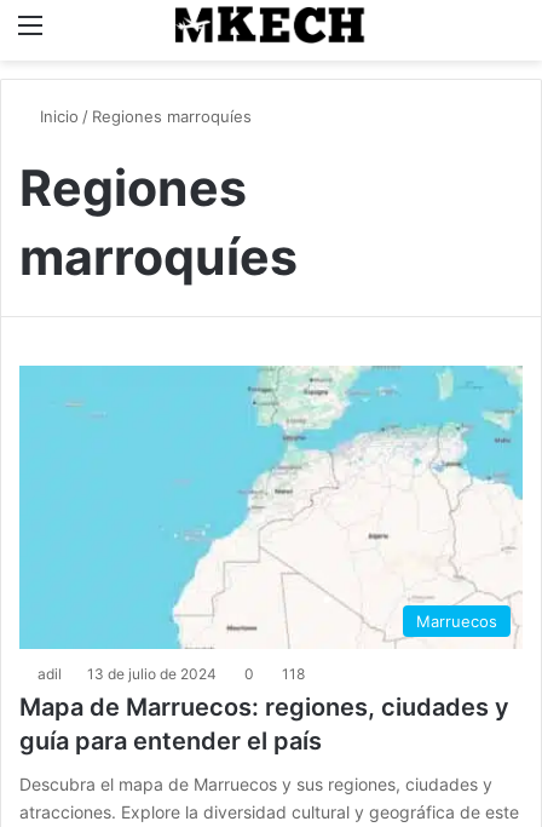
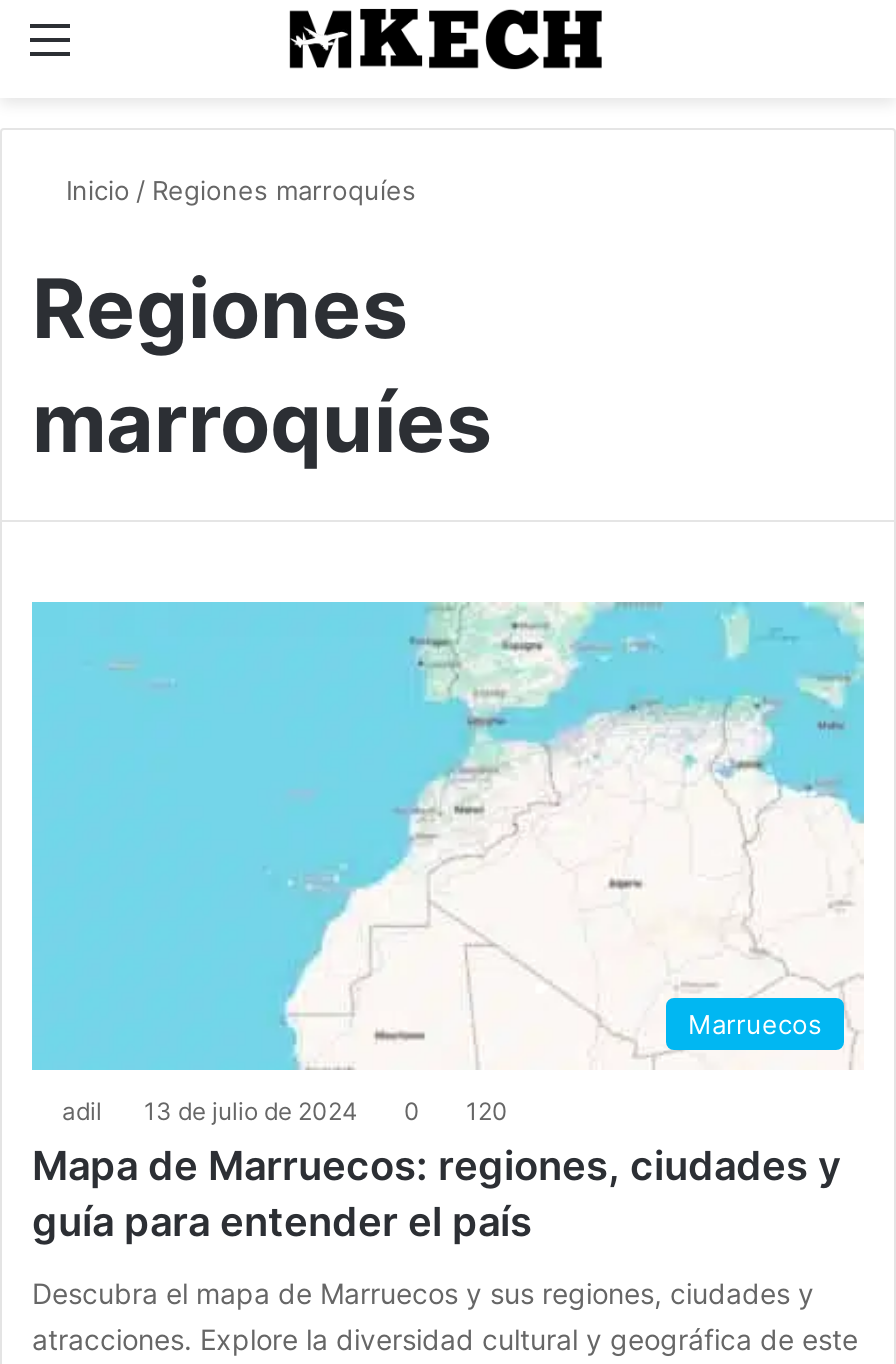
- adil 13 de julio de 2024 0 118
+ adil 13 de julio de 2024 0 120
